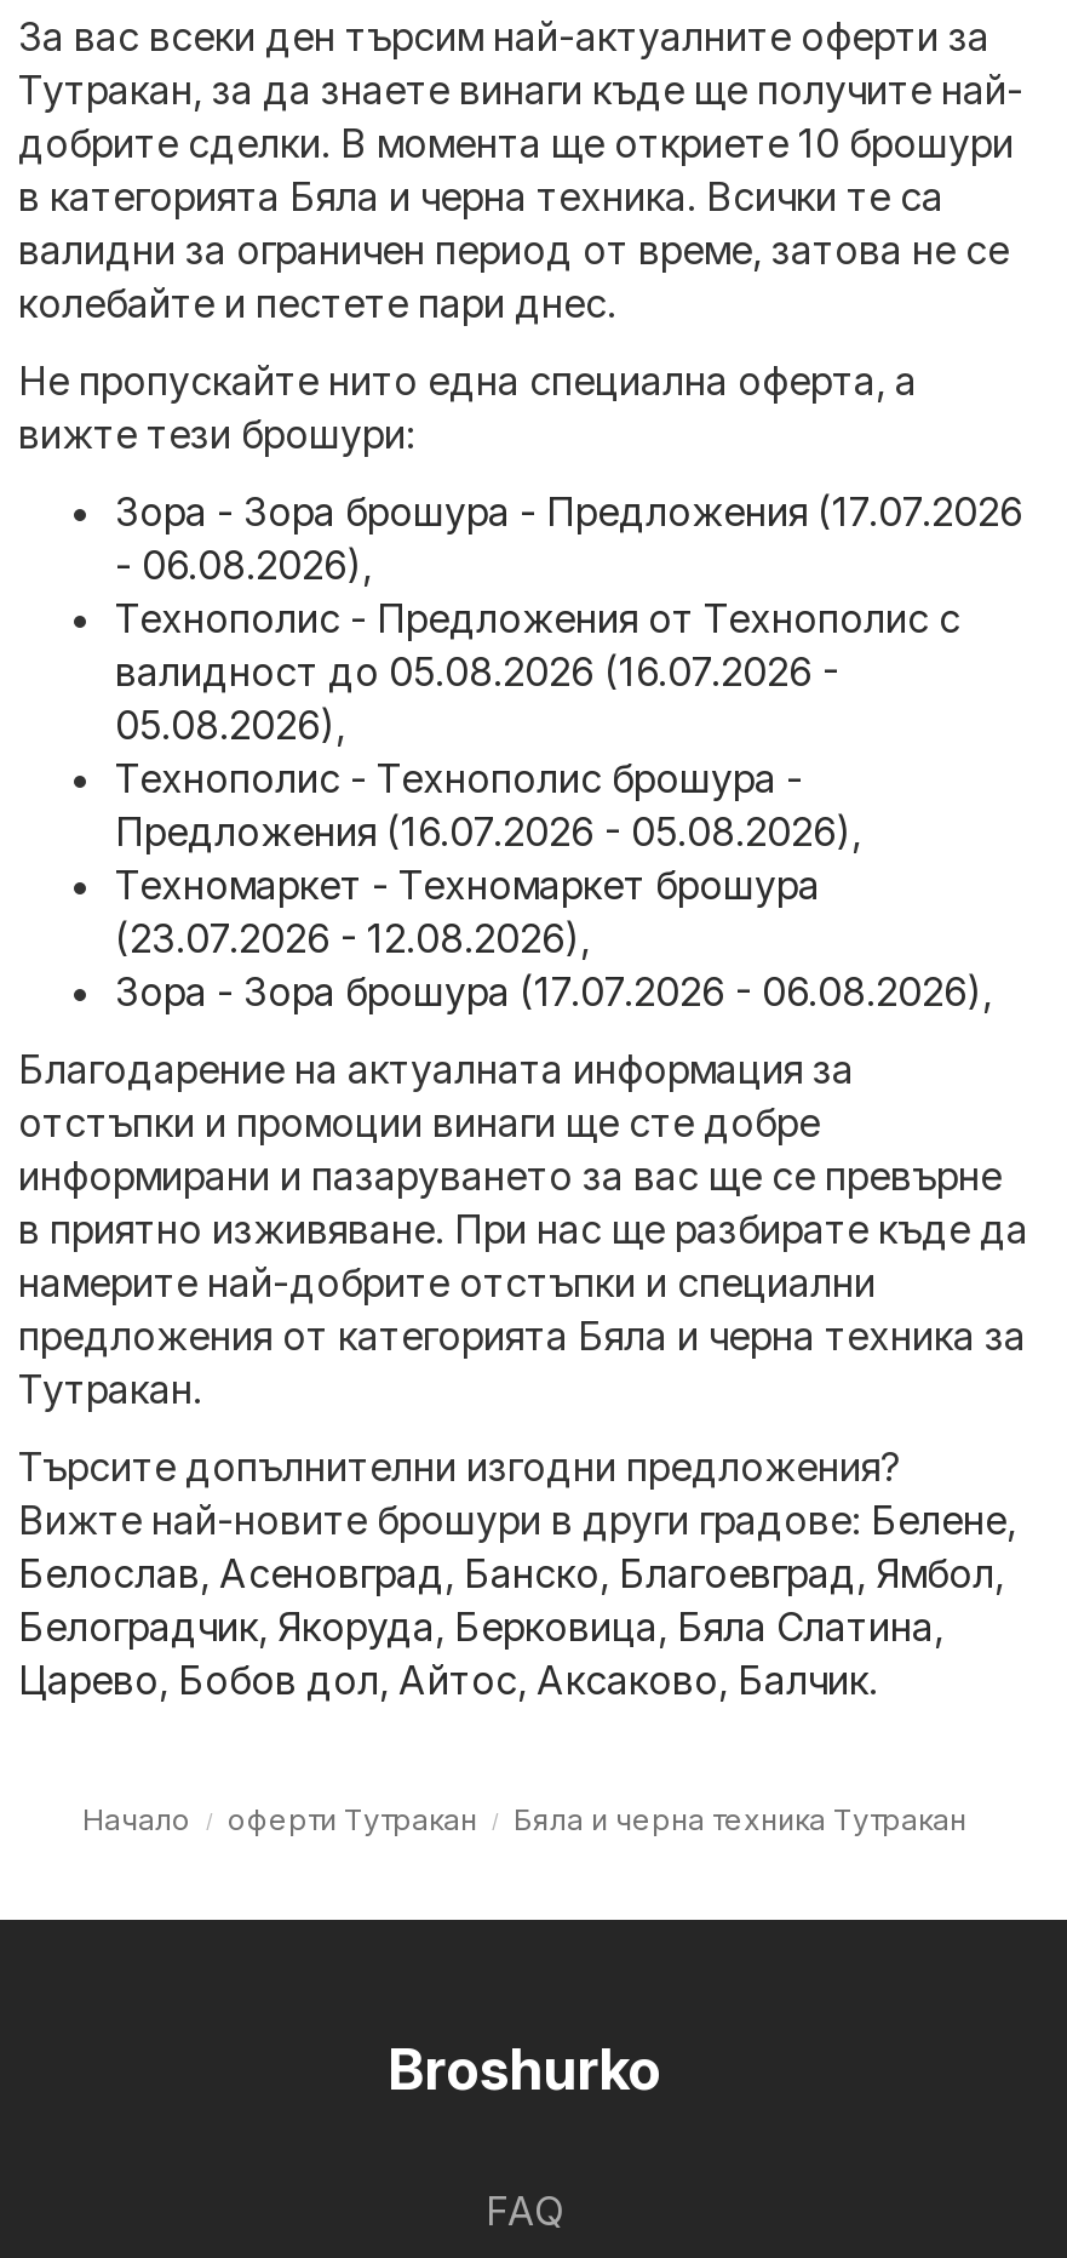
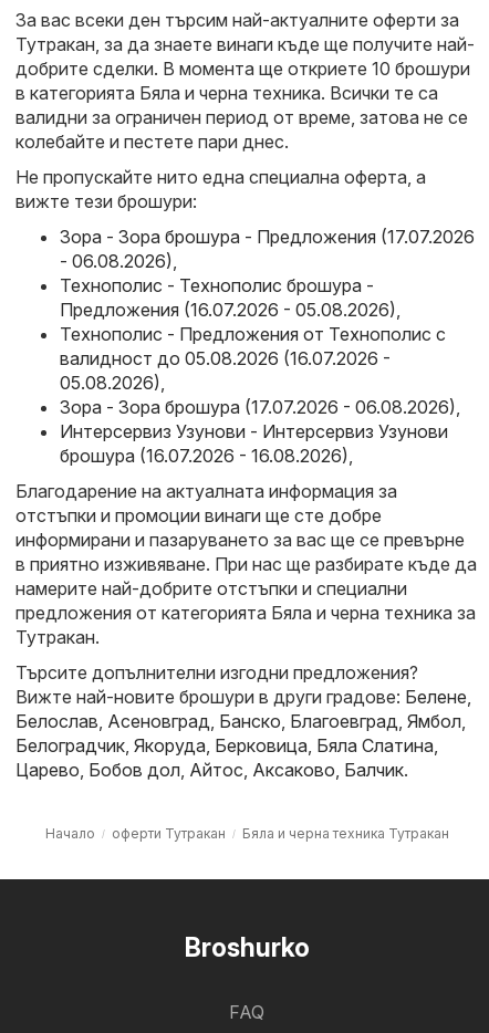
moved down: Технополис - Предложения от Технополис с | валидност до 05.08.2026 (16.07.2026 - | 05.08.2026),

moved up: Технополис - Технополис брошура - | Предложения (16.07.2026 - 05.08.2026),

- Техномаркет - Техномаркет брошура
- (23.07.2026 - 12.08.2026),

moved up: Зора - Зора брошура (17.07.2026 - 06.08.2026),

+ Интерсервиз Узунови - Интерсервиз Узунови
+ брошура (16.07.2026 - 16.08.2026),
